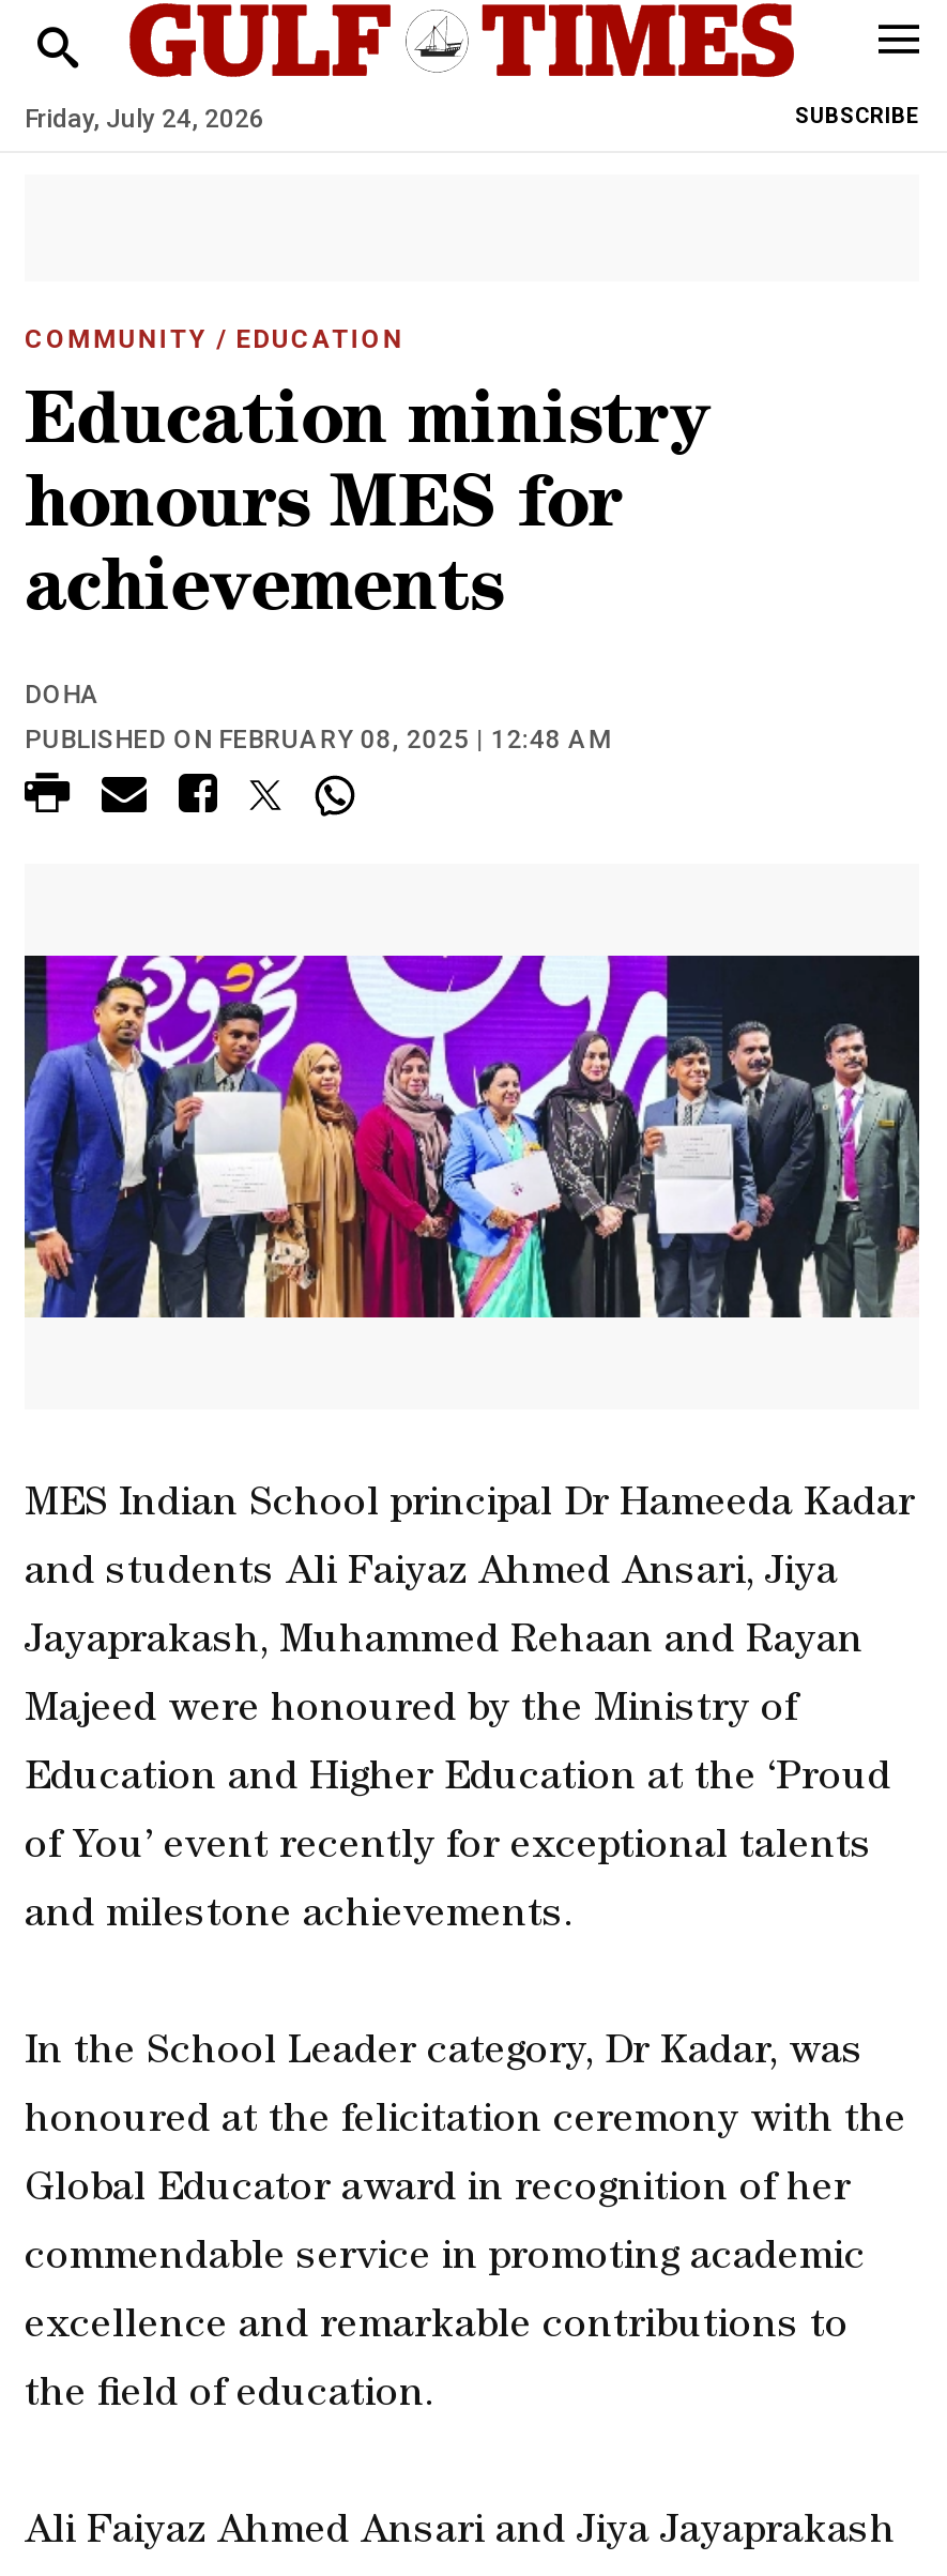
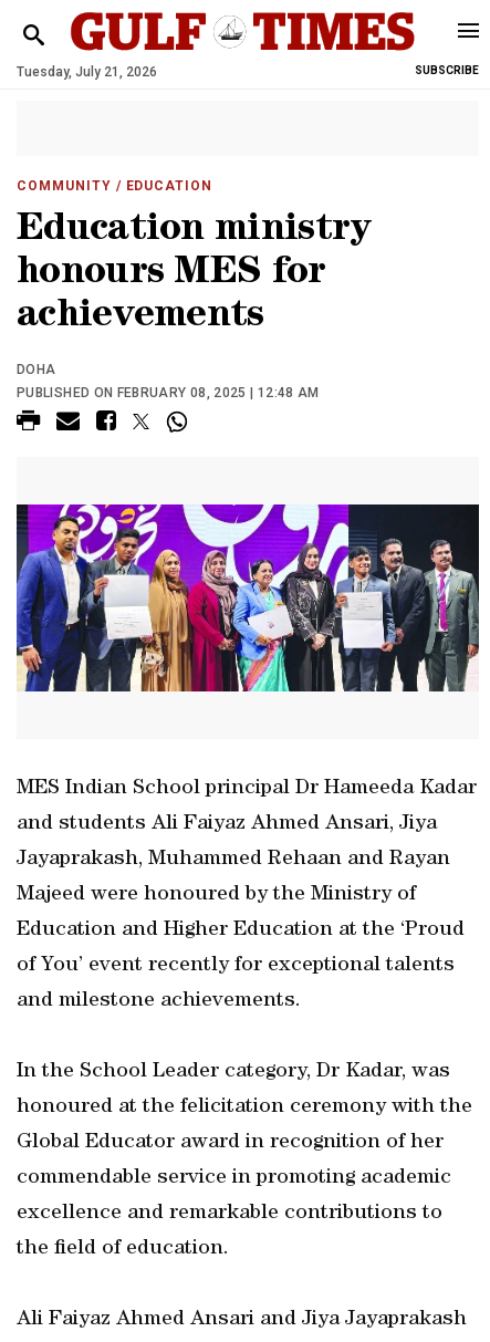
- Friday, July 24, 2026
+ Tuesday, July 21, 2026
